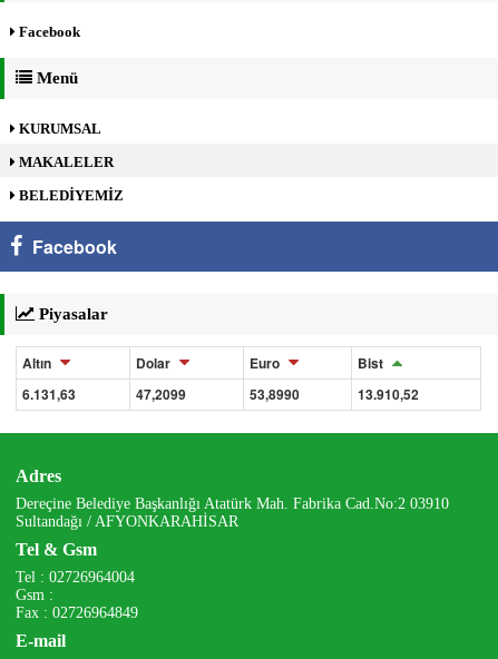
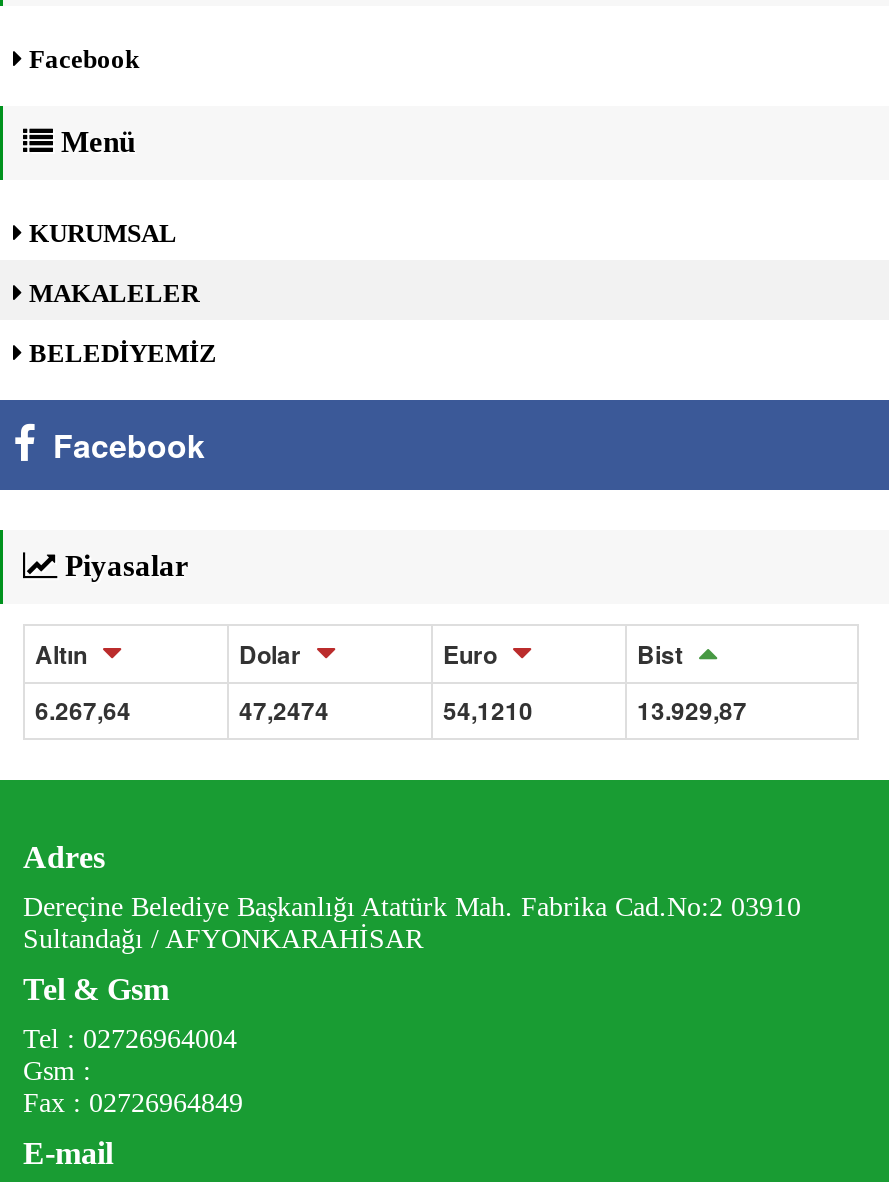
- 6.131,63
+ 6.267,64

- 47,2099
+ 47,2474

- 53,8990
+ 54,1210

- 13.910,52
+ 13.929,87
